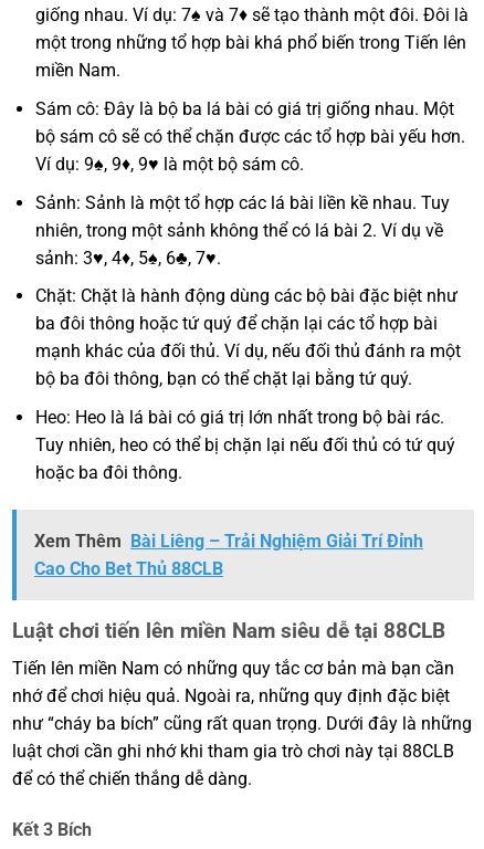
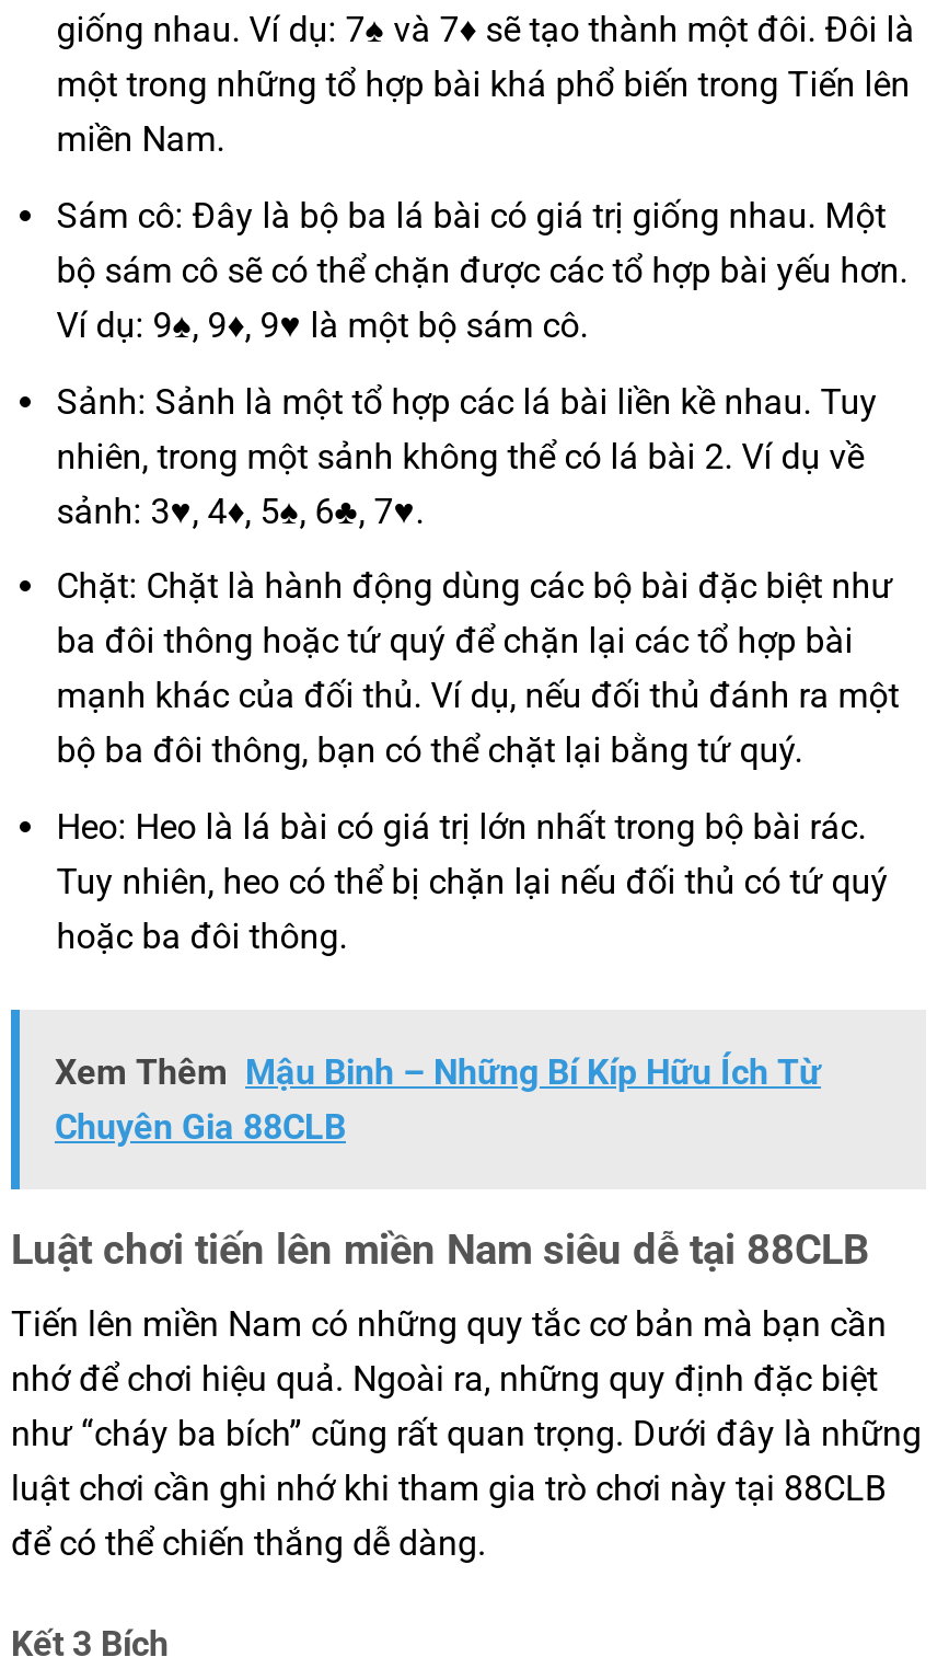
- Xem Thêm Bài Liêng – Trải Nghiệm Giải Trí Đỉnh
- Cao Cho Bet Thủ 88CLB
+ Xem Thêm Mậu Binh – Những Bí Kíp Hữu Ích Từ
+ Chuyên Gia 88CLB
